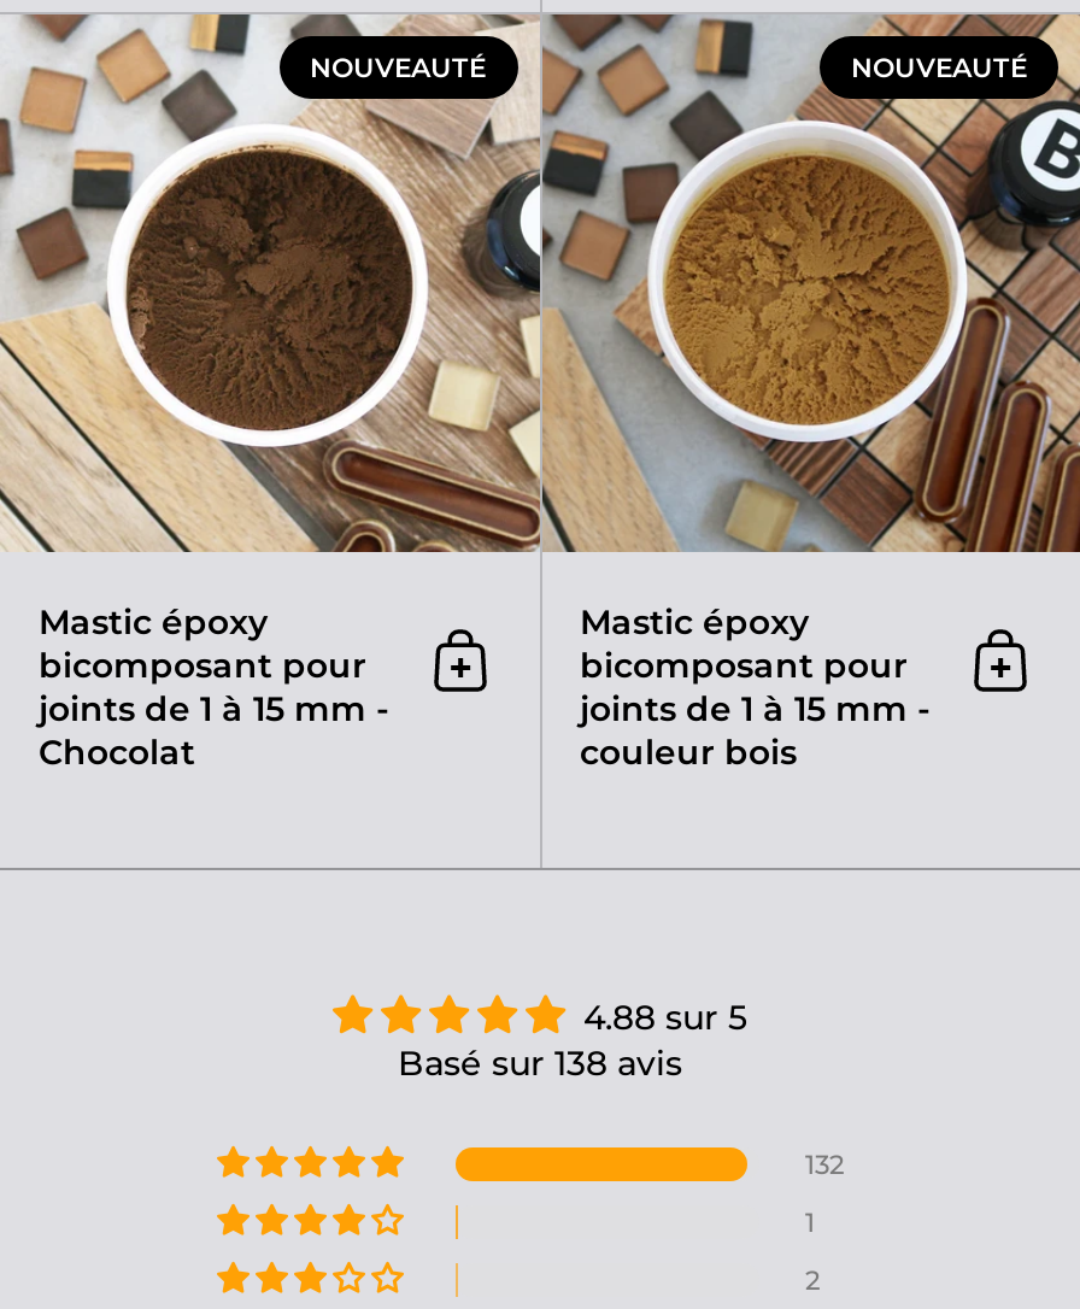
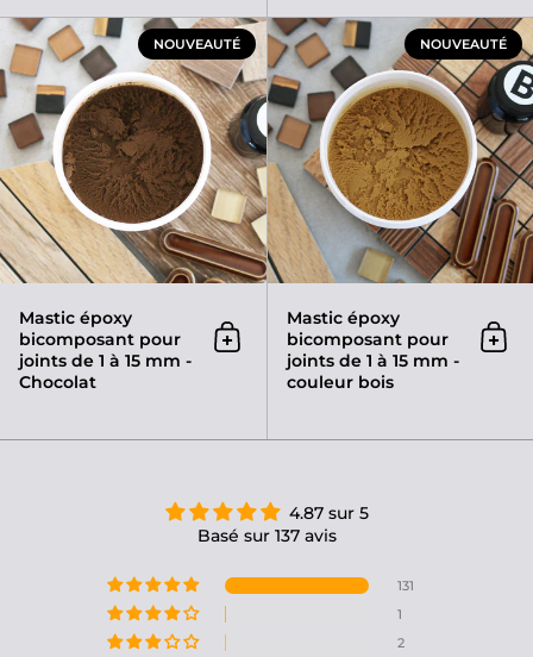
- 4.88 sur 5
+ 4.87 sur 5

- Basé sur 138 avis
+ Basé sur 137 avis

- 132
+ 131
